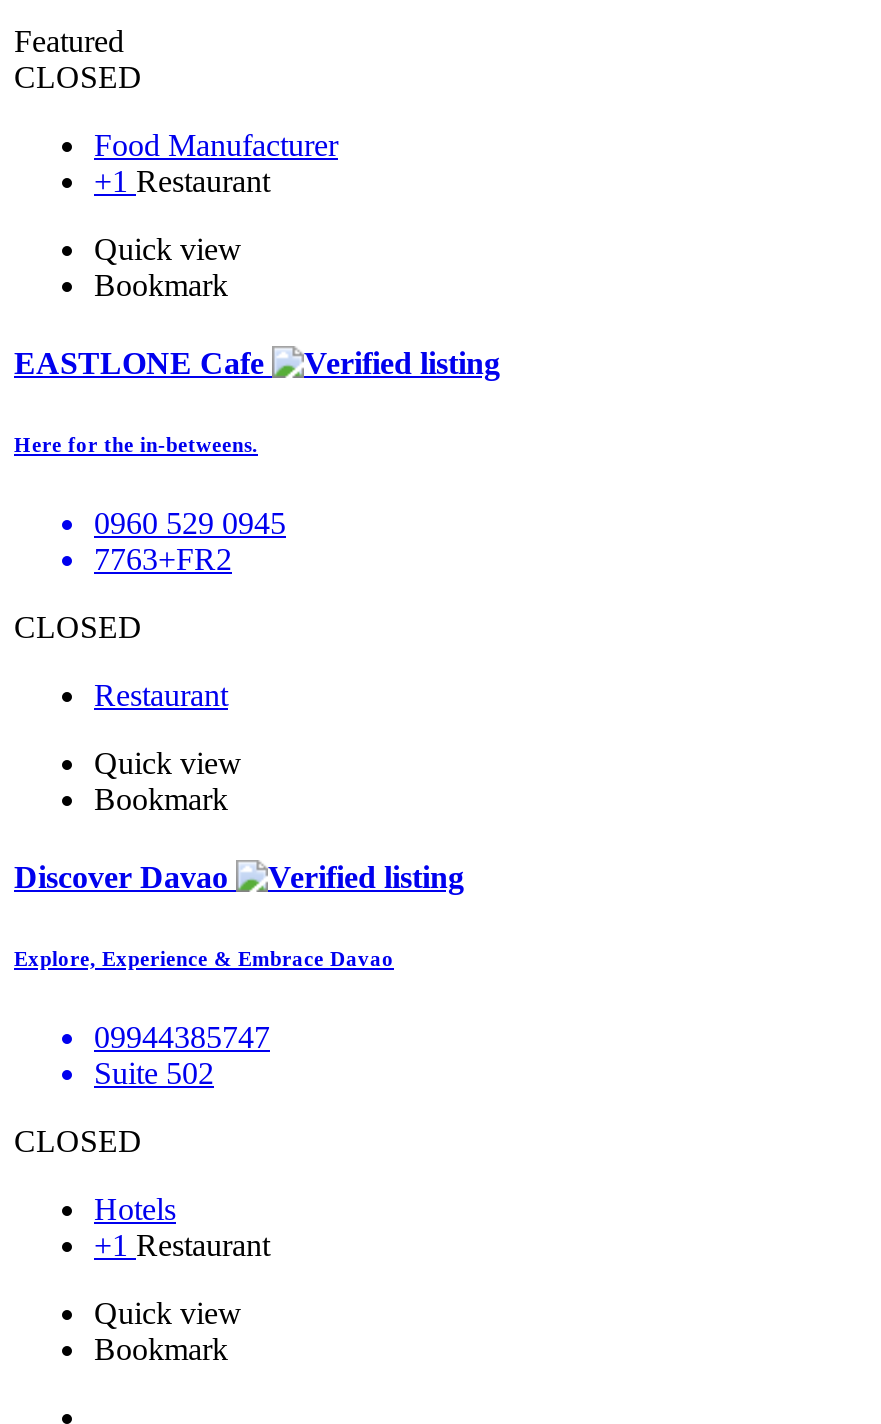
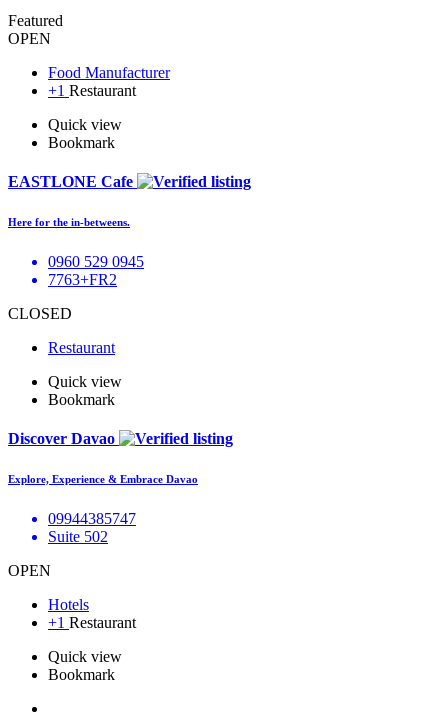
- CLOSED
+ OPEN

- CLOSED
+ OPEN
